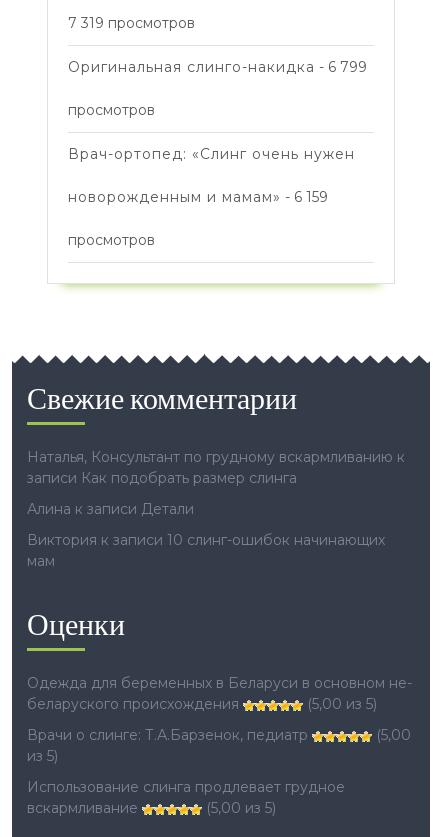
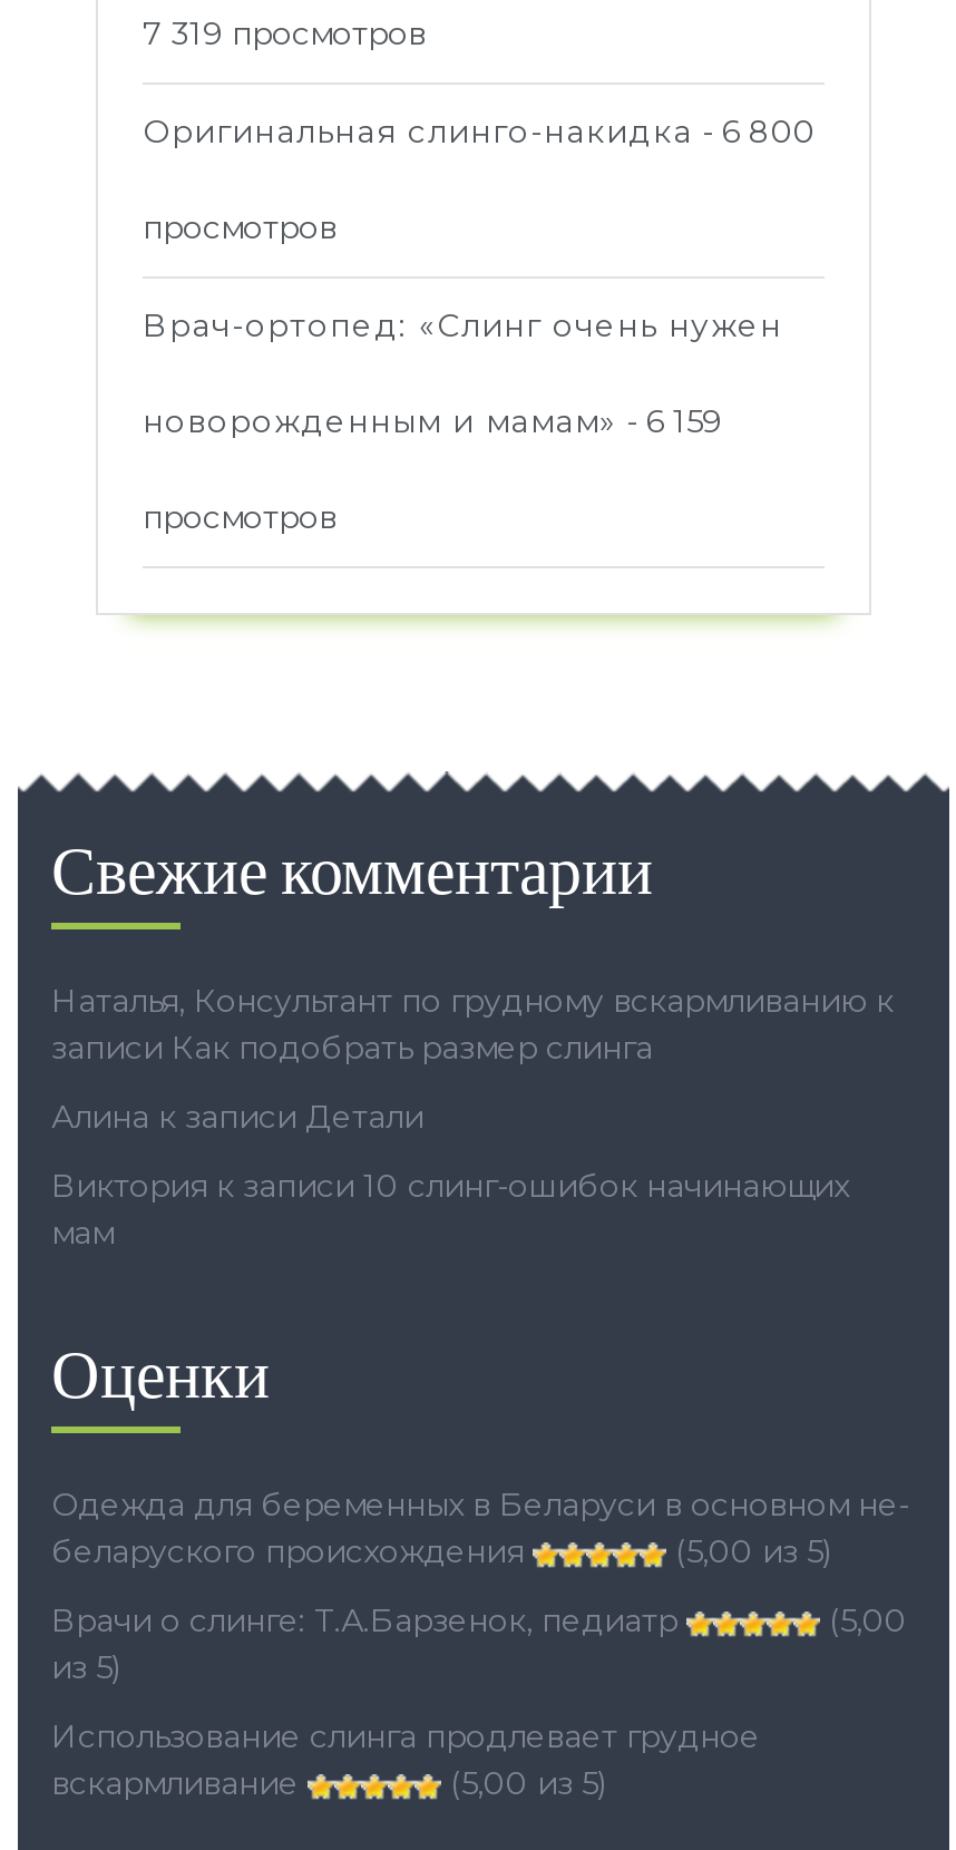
- Оригинальная слинго-накидка - 6 799
+ Оригинальная слинго-накидка - 6 800
